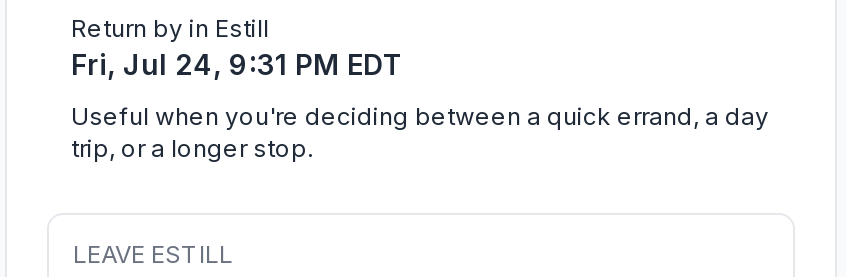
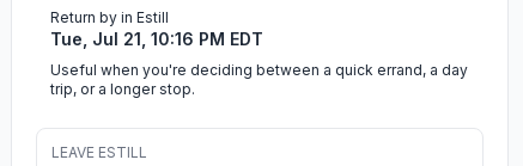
- Fri, Jul 24, 9:31 PM EDT
+ Tue, Jul 21, 10:16 PM EDT
